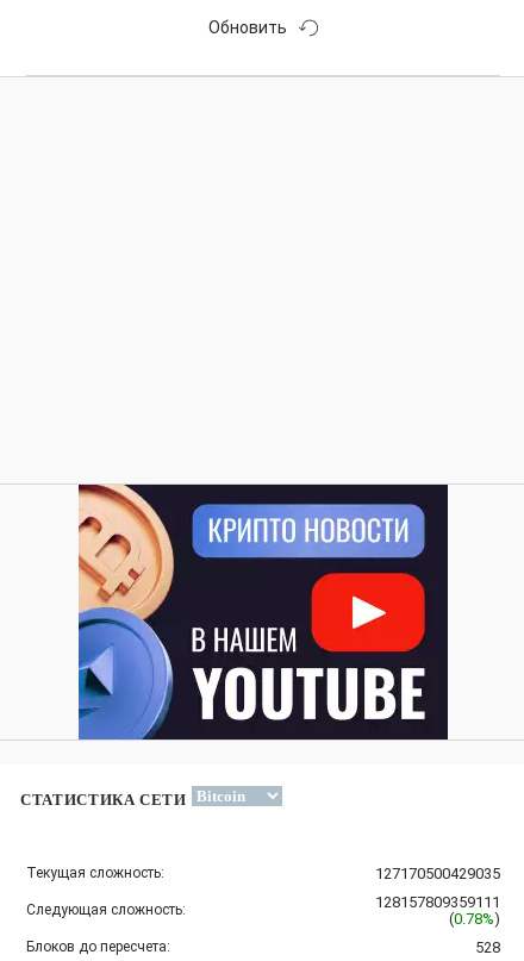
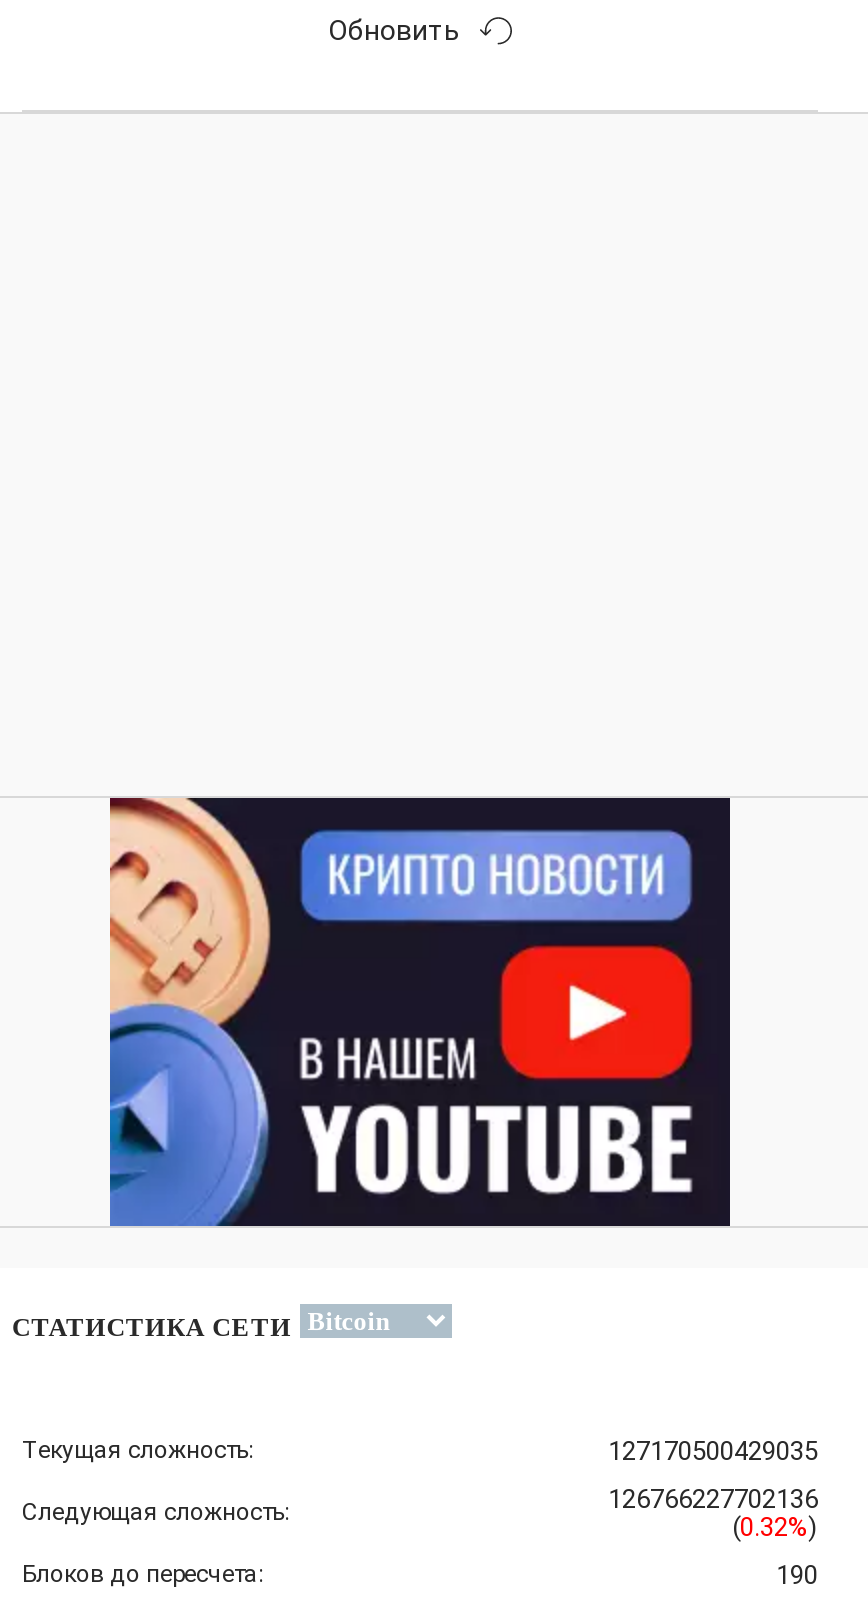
- 128157809359111
+ 126766227702136

- (0.78%)
+ (0.32%)

- 528
+ 190
